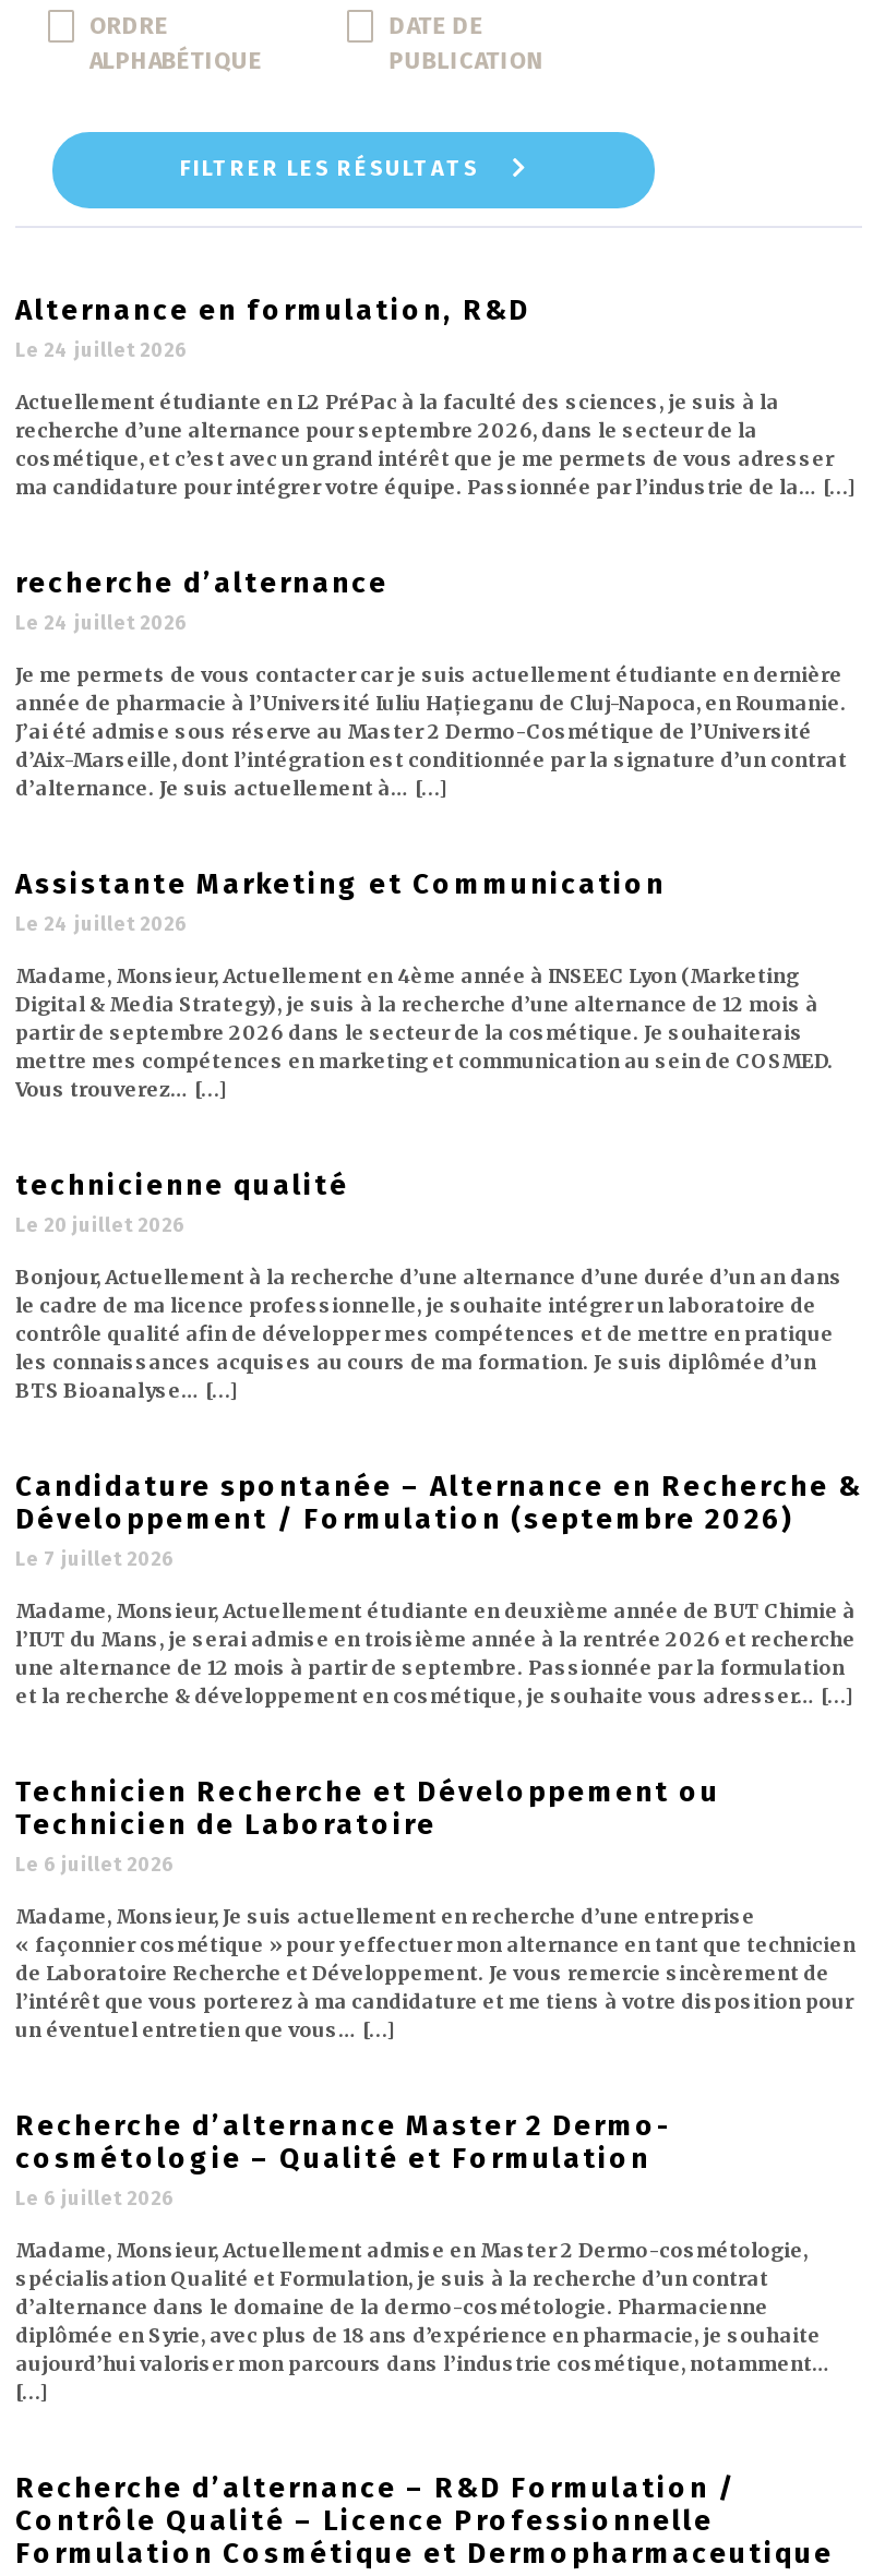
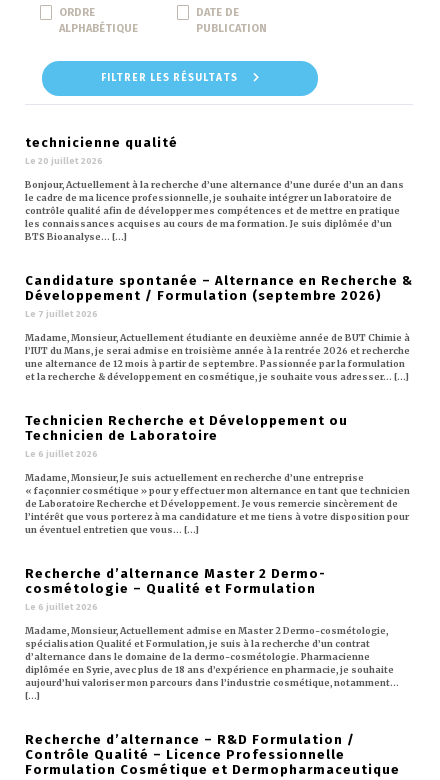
- Alternance en formulation, R&D
- Le 24 juillet 2026
- Actuellement étudiante en L2 PréPac à la faculté des sciences, je suis à la
- recherche d’une alternance pour septembre 2026, dans le secteur de la
- cosmétique, et c’est avec un grand intérêt que je me permets de vous adresser
- ma candidature pour intégrer votre équipe. Passionnée par l’industrie de la… [...]
- recherche d’alternance
- Le 24 juillet 2026
- Je me permets de vous contacter car je suis actuellement étudiante en dernière
- année de pharmacie à l’Université Iuliu Hațieganu de Cluj-Napoca, en Roumanie.
- J’ai été admise sous réserve au Master 2 Dermo-Cosmétique de l’Université
- d’Aix-Marseille, dont l’intégration est conditionnée par la signature d’un contrat
- d’alternance. Je suis actuellement à… [...]
- Assistante Marketing et Communication
- Le 24 juillet 2026
- Madame, Monsieur, Actuellement en 4ème année à INSEEC Lyon (Marketing
- Digital & Media Strategy), je suis à la recherche d’une alternance de 12 mois à
- partir de septembre 2026 dans le secteur de la cosmétique. Je souhaiterais
- mettre mes compétences en marketing et communication au sein de COSMED.
- Vous trouverez… [...]
